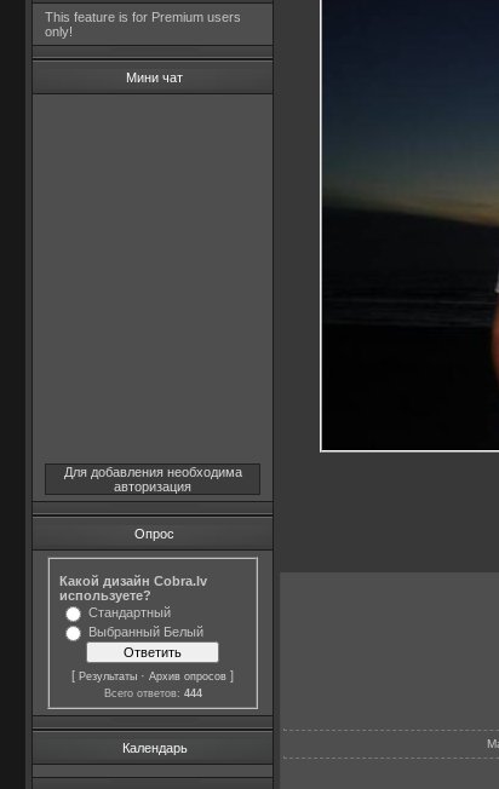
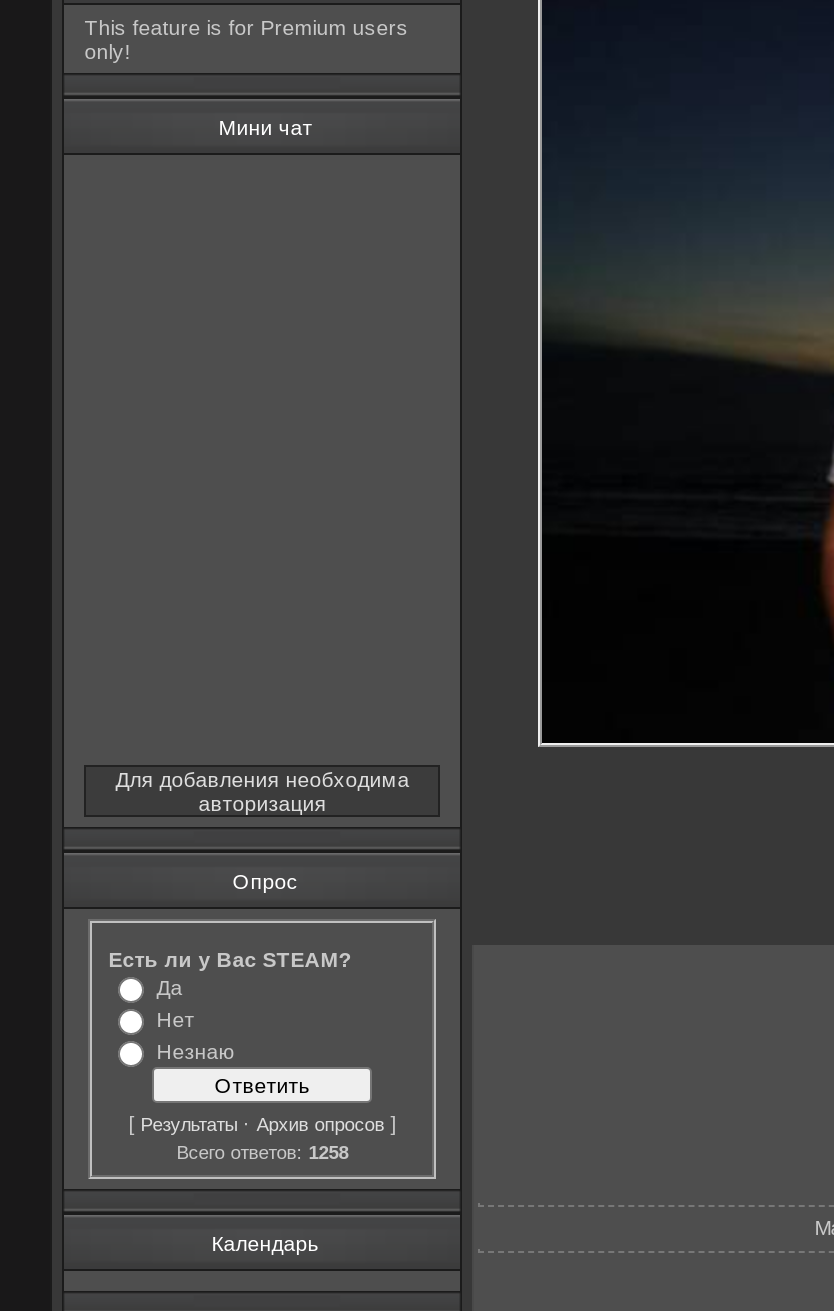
- Какой дизайн Cobra.lv
- используете?
- Стандартный
- Выбранный Белый
+ Есть ли у Вас STEAM?
+ Да
+ Нет
+ Незнаю

- Всего ответов: 444
+ Всего ответов: 1258
